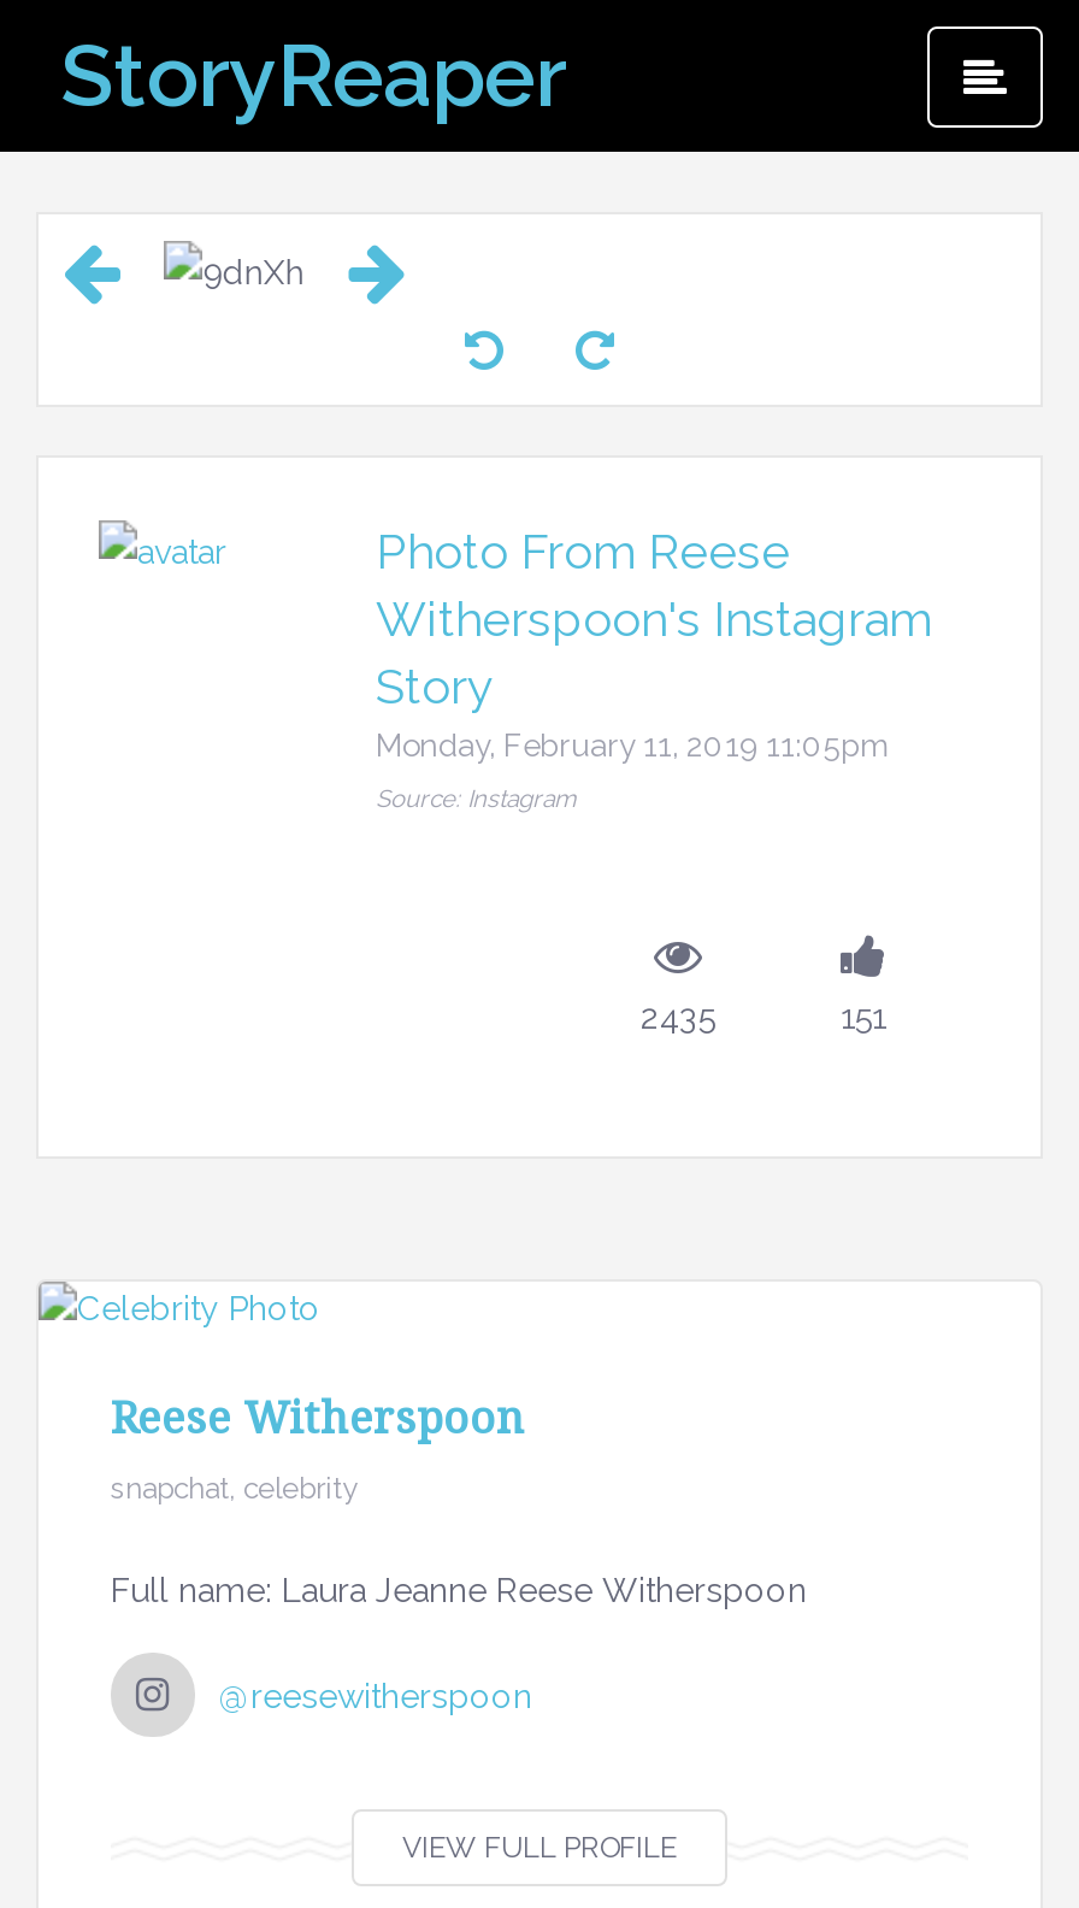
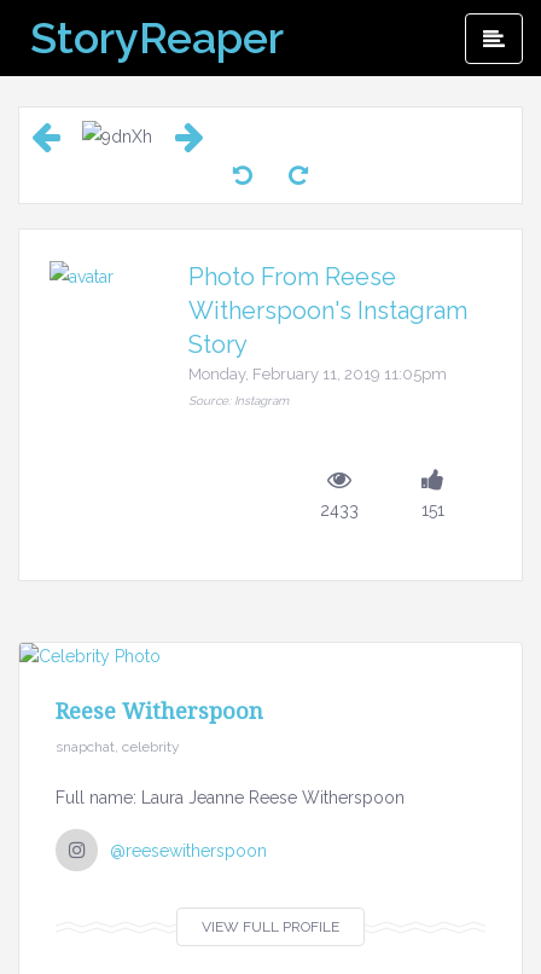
- 2435
+ 2433
